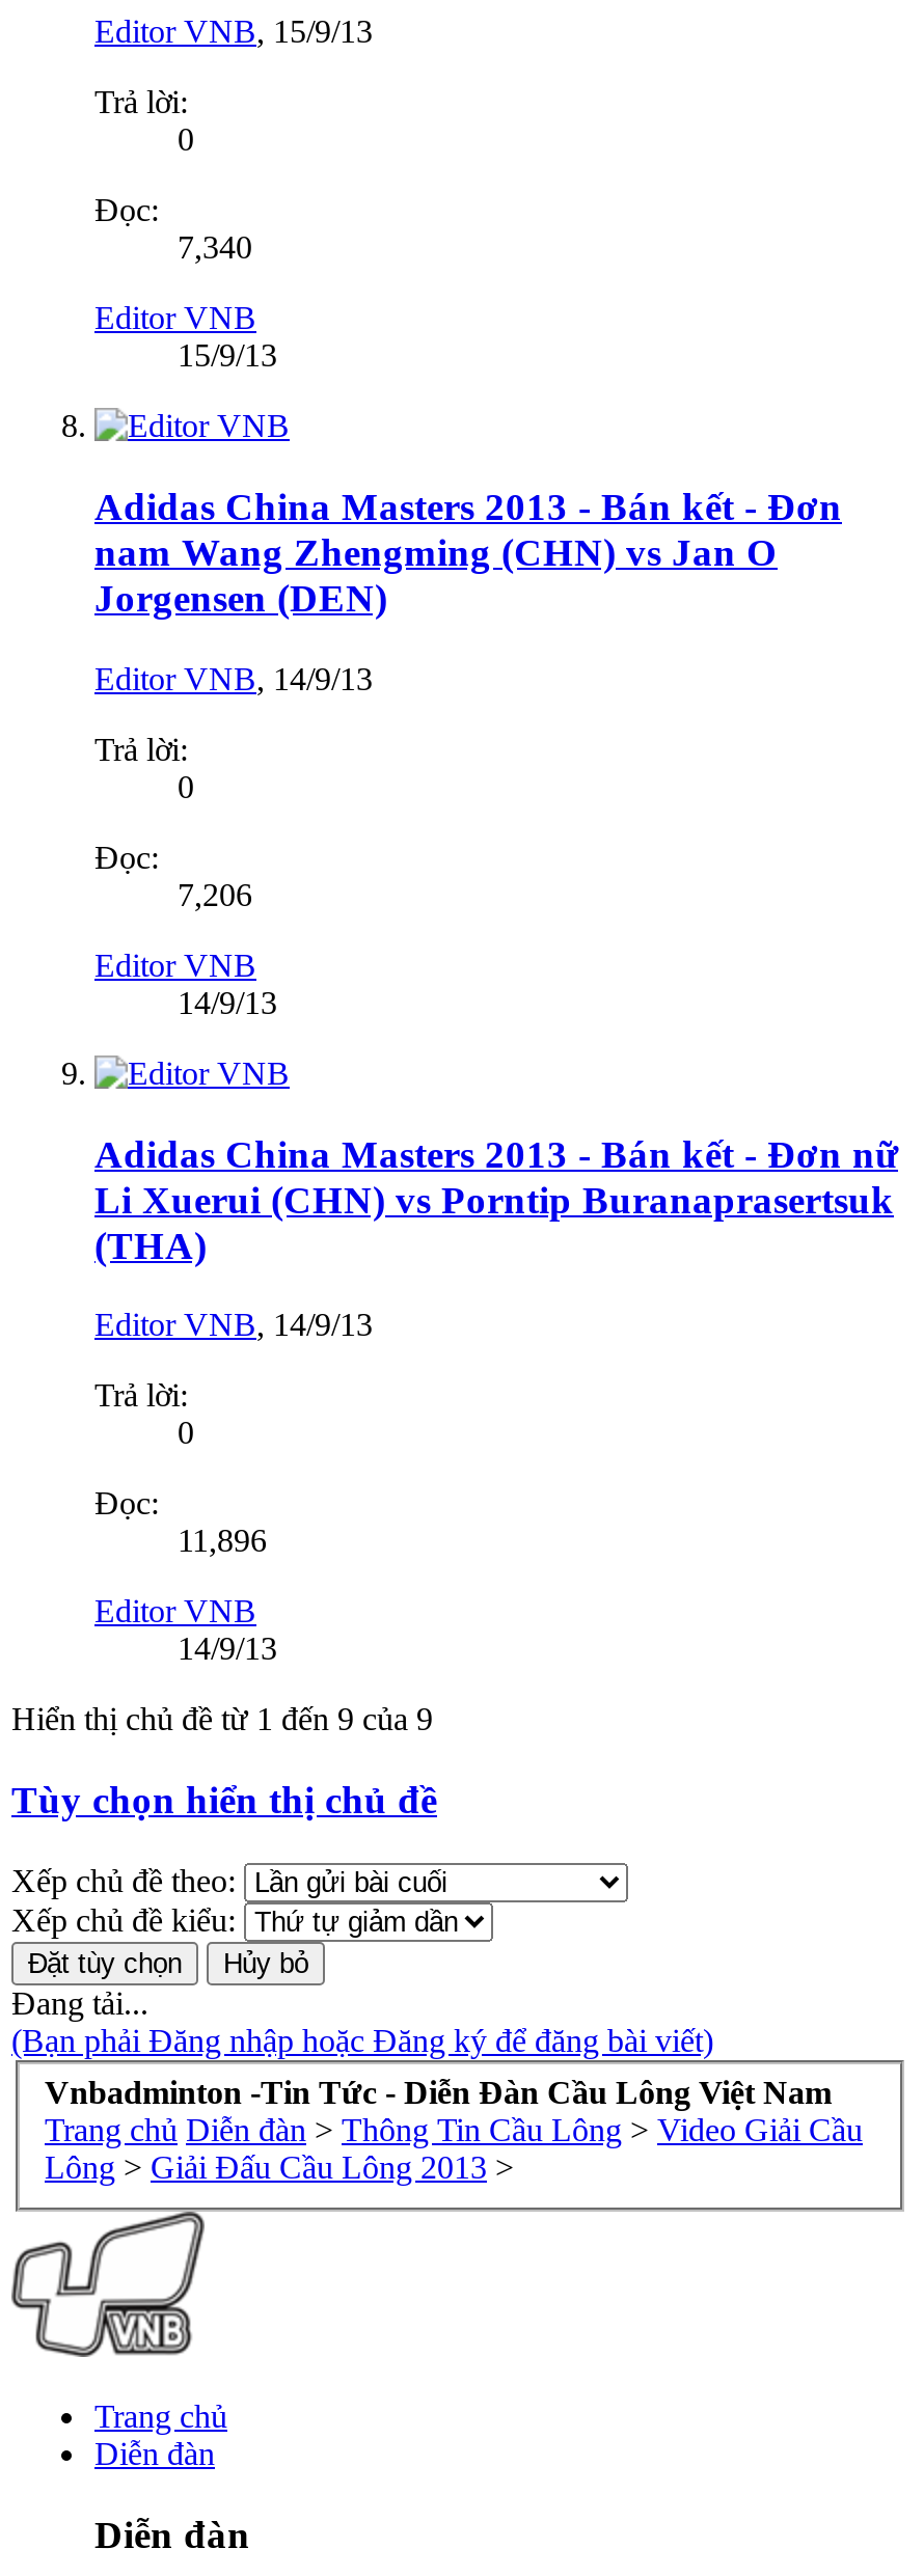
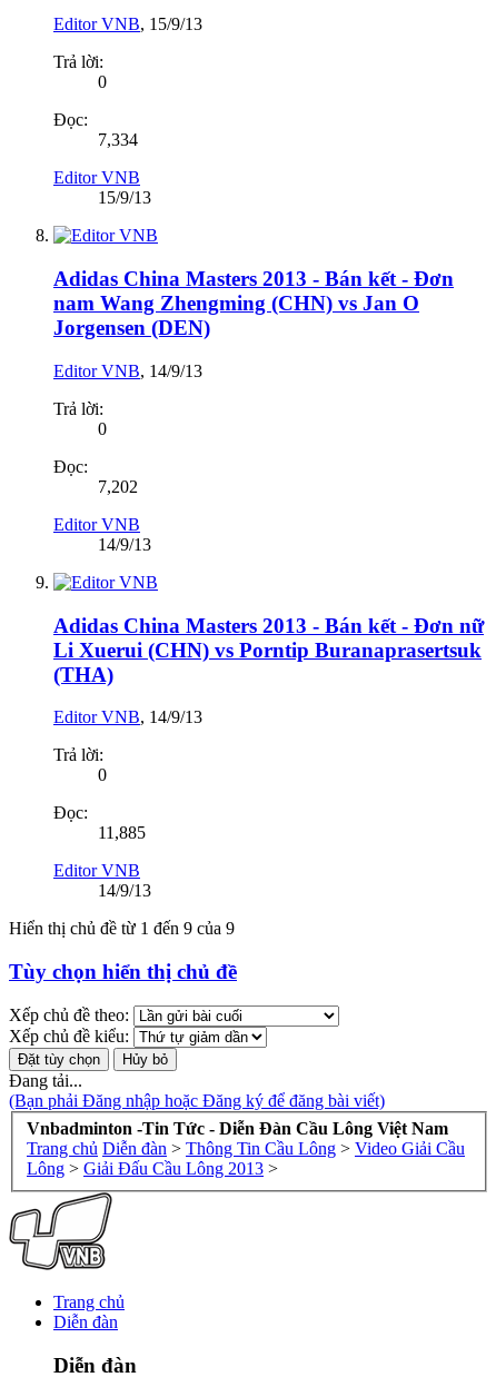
- 7,340
+ 7,334

- 7,206
+ 7,202

- 11,896
+ 11,885
